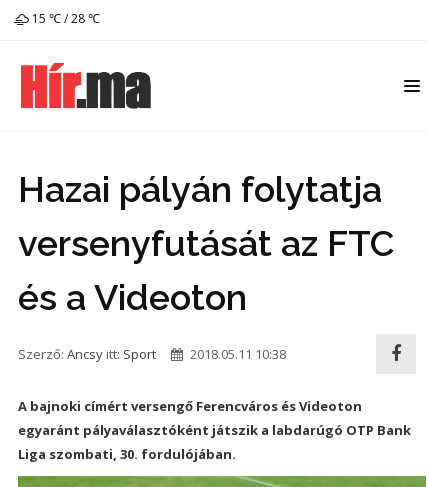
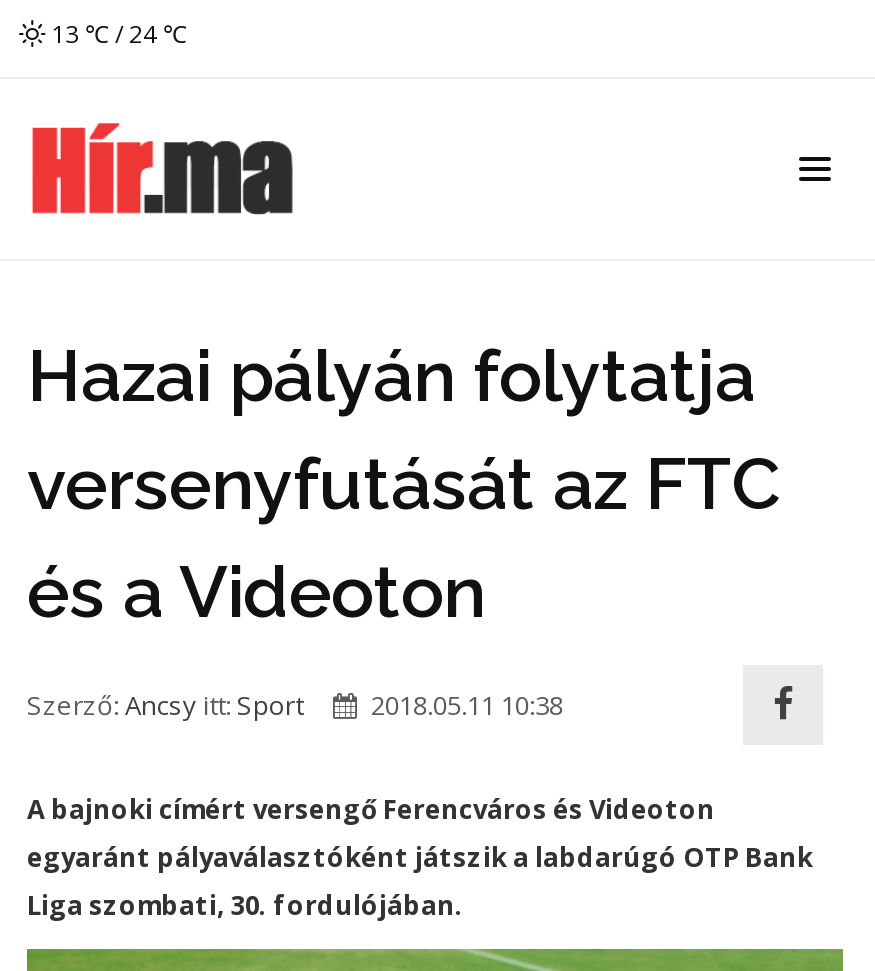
- 15 ℃ / 28 ℃
+ 13 ℃ / 24 ℃
